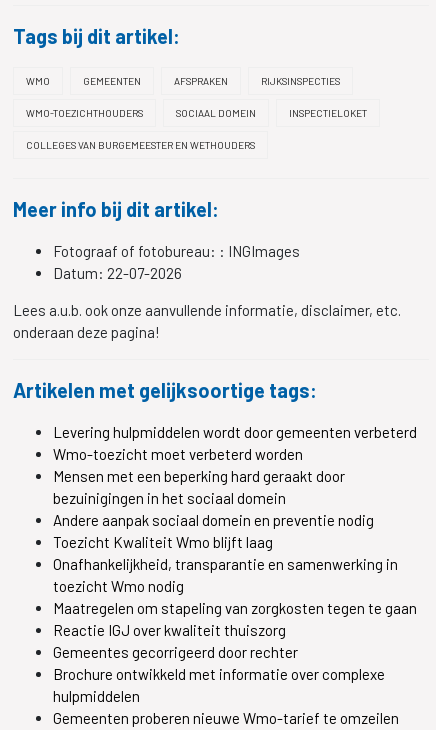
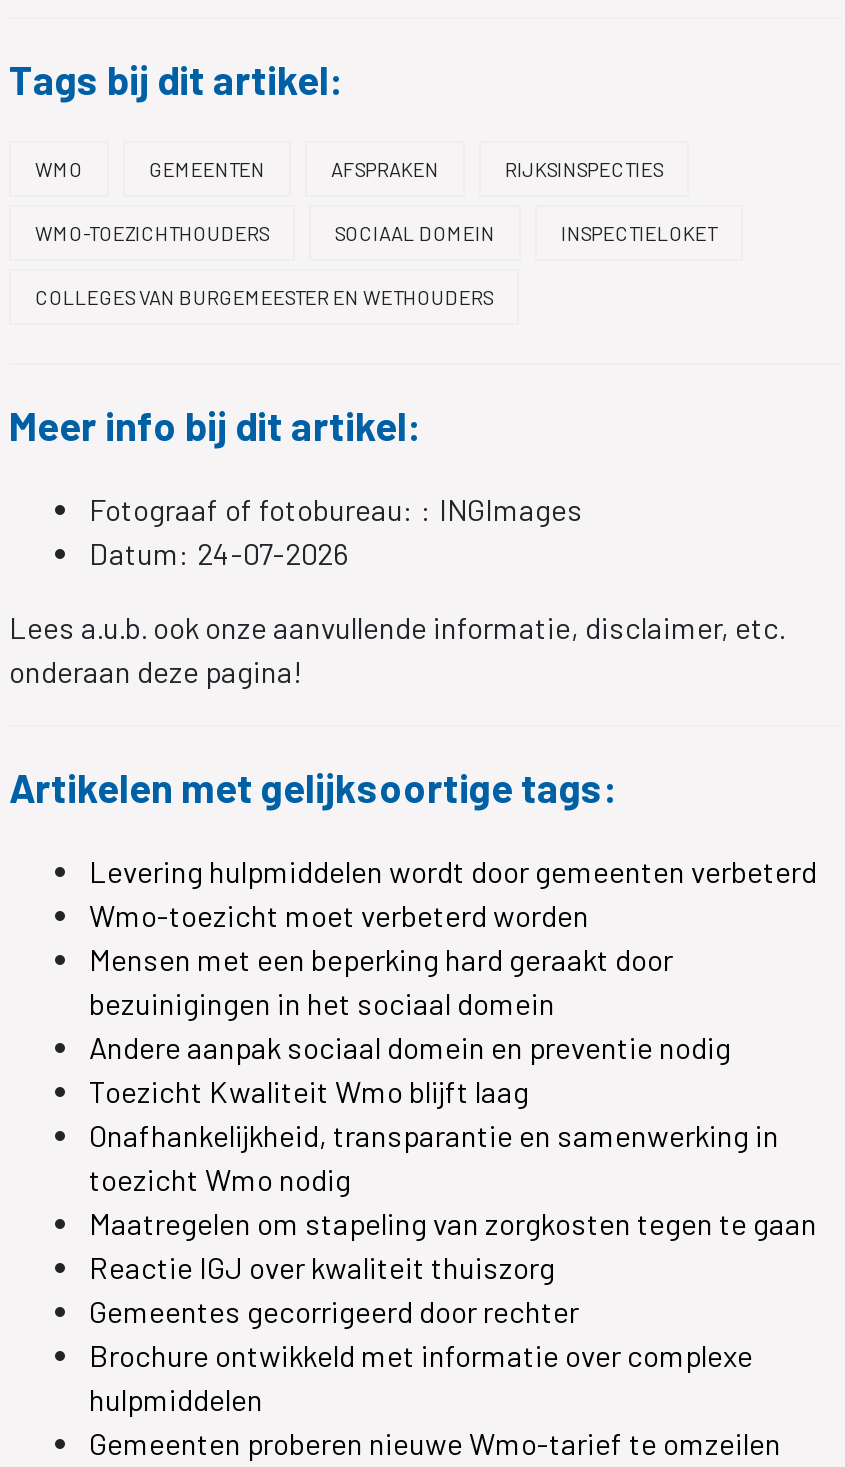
- Datum: 22-07-2026
+ Datum: 24-07-2026
